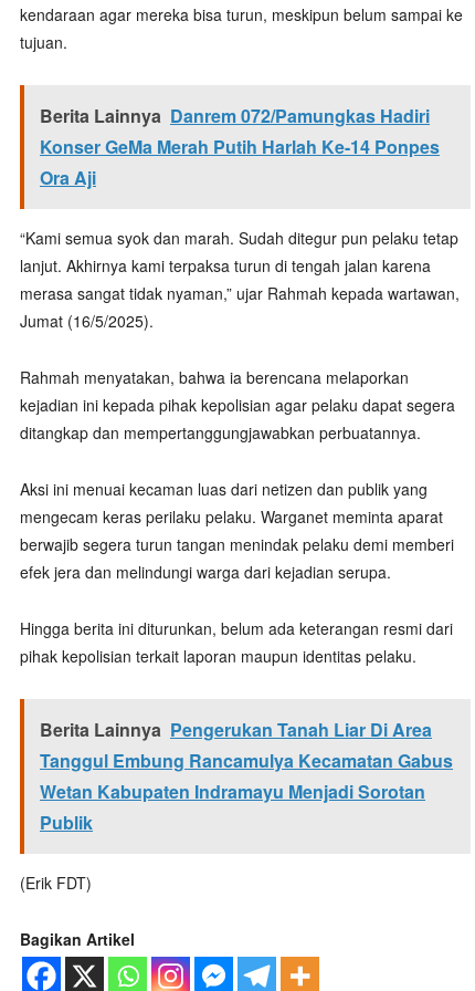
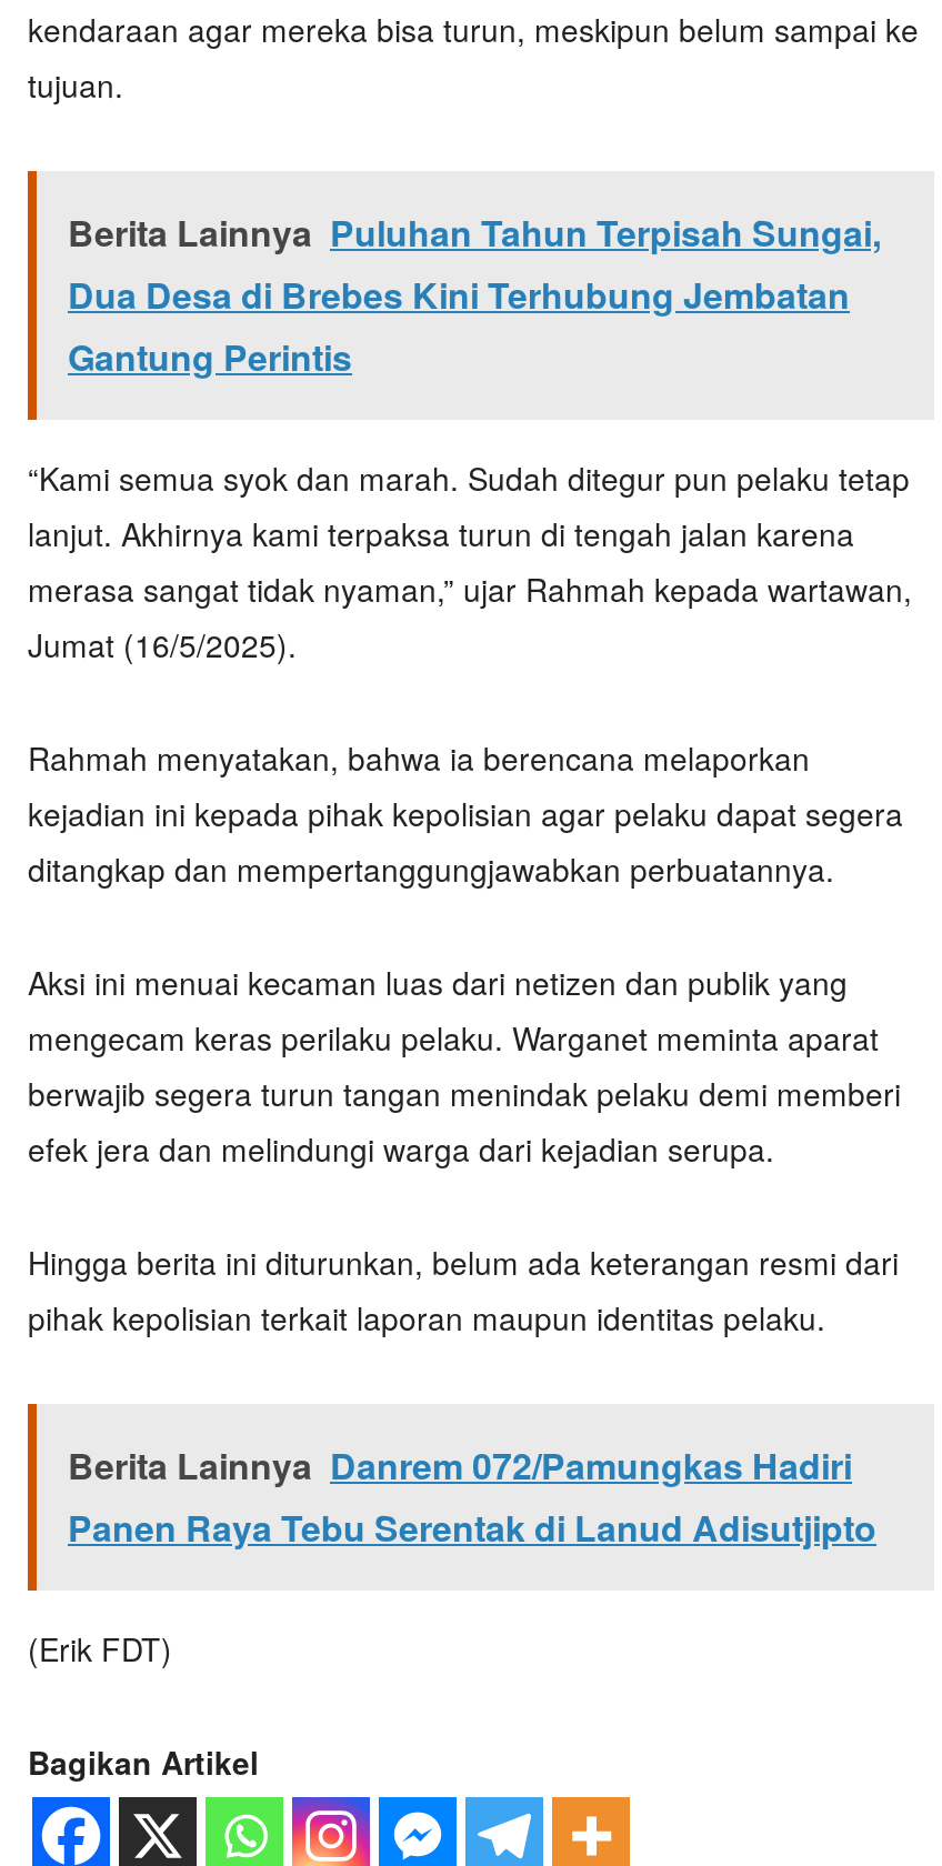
moved down: Berita Lainnya Danrem 072/Pamungkas Hadiri

- Konser GeMa Merah Putih Harlah Ke-14 Ponpes
- Ora Aji
+ Berita Lainnya Puluhan Tahun Terpisah Sungai,
+ Dua Desa di Brebes Kini Terhubung Jembatan
+ Gantung Perintis

- Berita Lainnya Pengerukan Tanah Liar Di Area
- Tanggul Embung Rancamulya Kecamatan Gabus
- Wetan Kabupaten Indramayu Menjadi Sorotan
- Publik
+ Panen Raya Tebu Serentak di Lanud Adisutjipto
